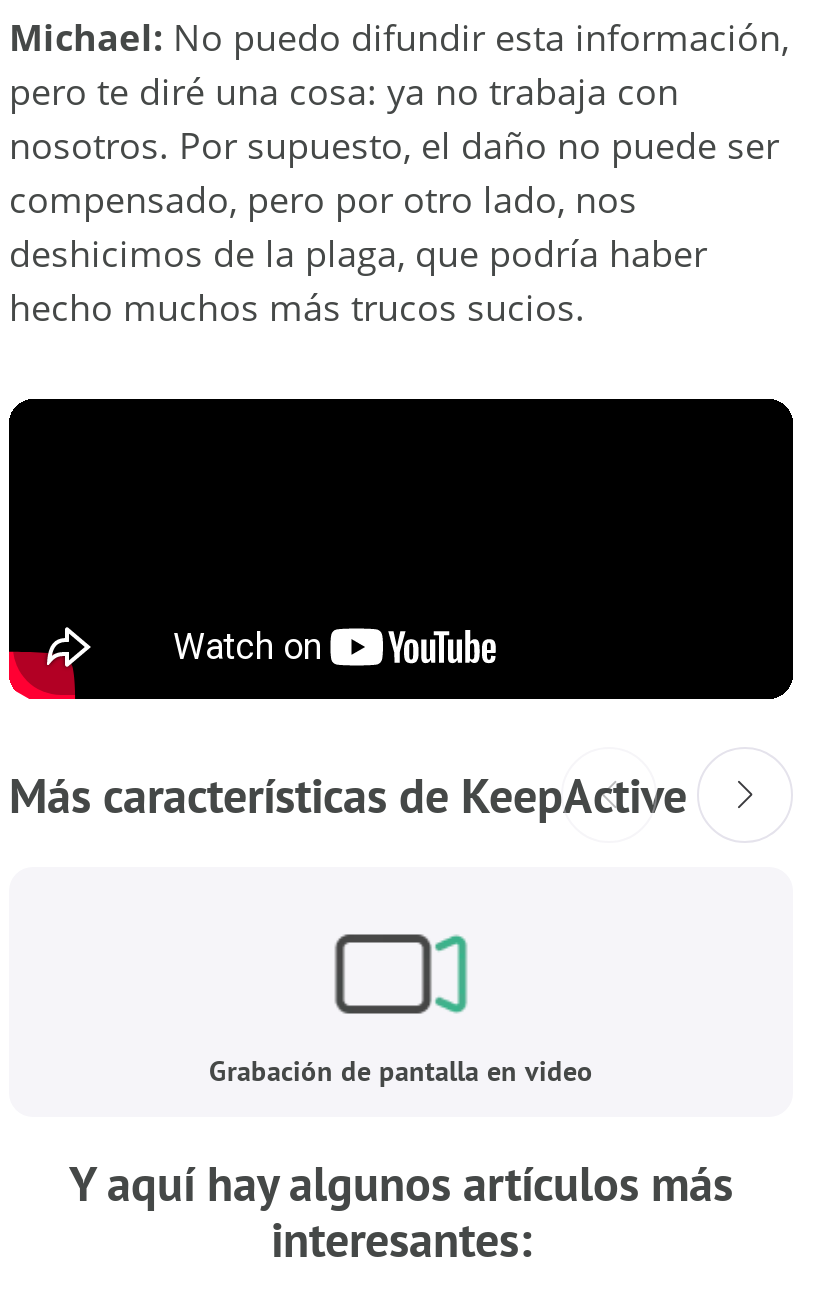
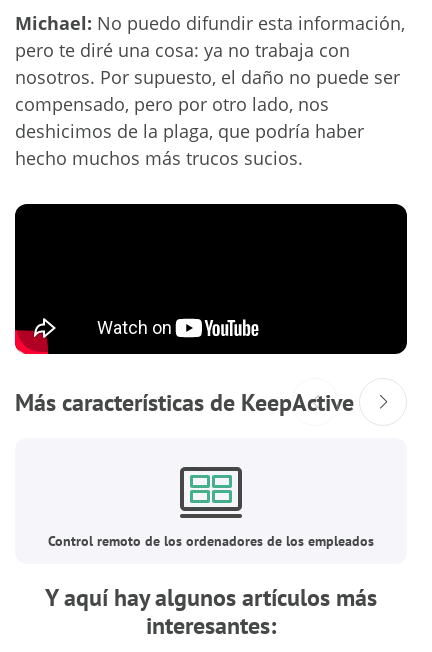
- [image]
- Grabación de pantalla en video
+ [image]
+ Control remoto de los ordenadores de los empleados
